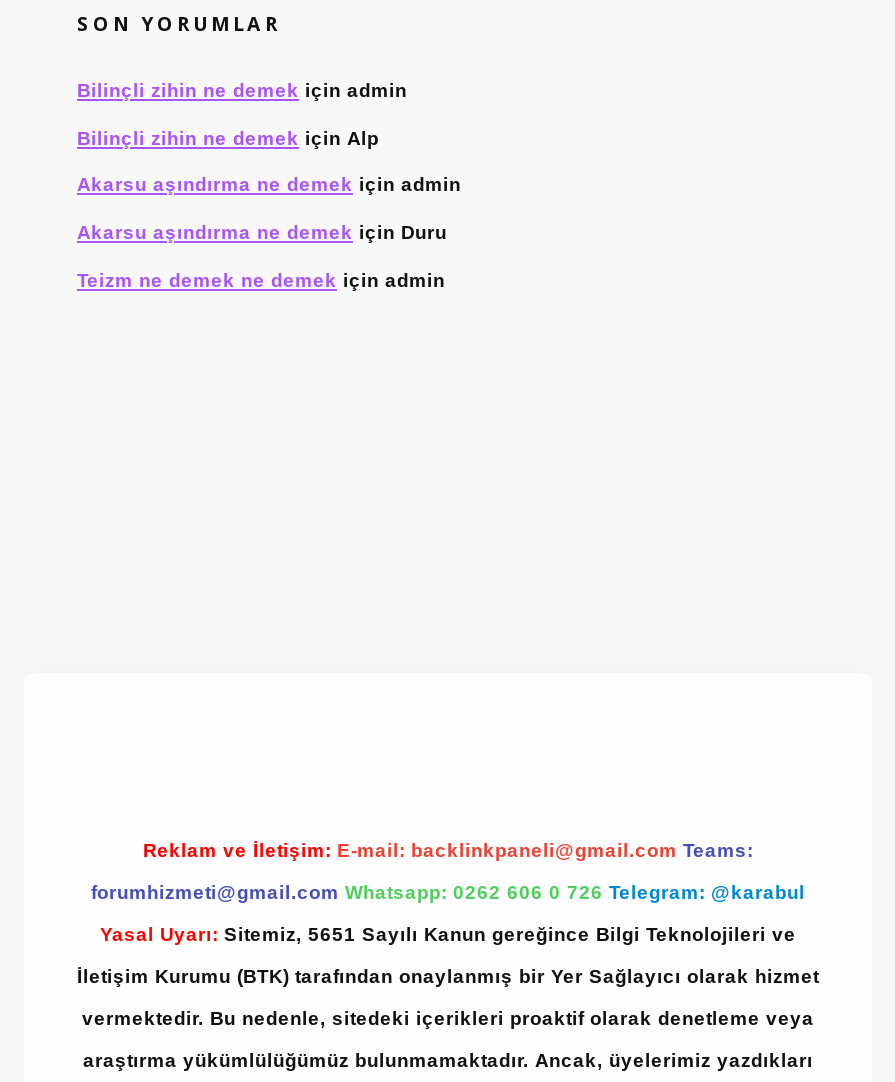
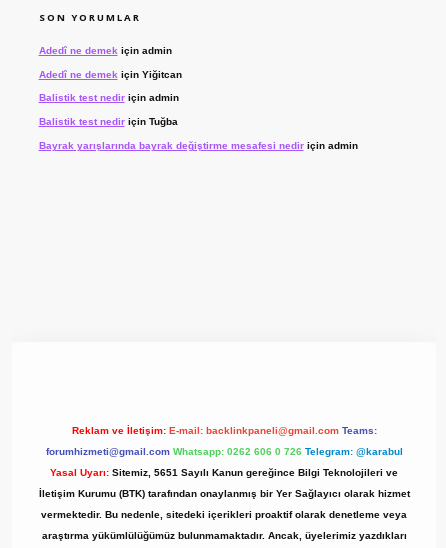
- Bilinçli zihin ne demek için admin
+ Adedî ne demek için admin

- Bilinçli zihin ne demek için Alp
+ Adedî ne demek için Yiğitcan

- Akarsu aşındırma ne demek için admin
+ Balistik test nedir için admin

- Akarsu aşındırma ne demek için Duru
+ Balistik test nedir için Tuğba

- Teizm ne demek ne demek için admin
+ Bayrak yarışlarında bayrak değiştirme mesafesi nedir için admin
